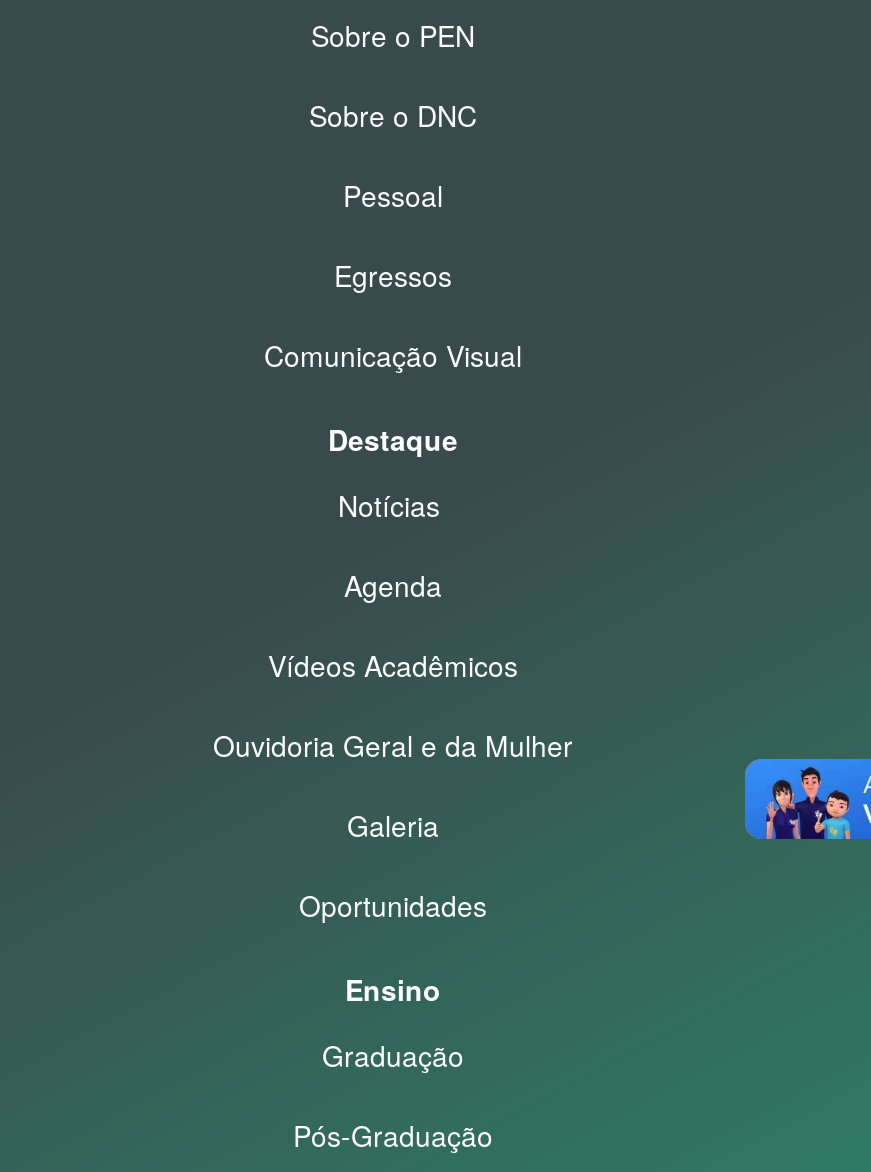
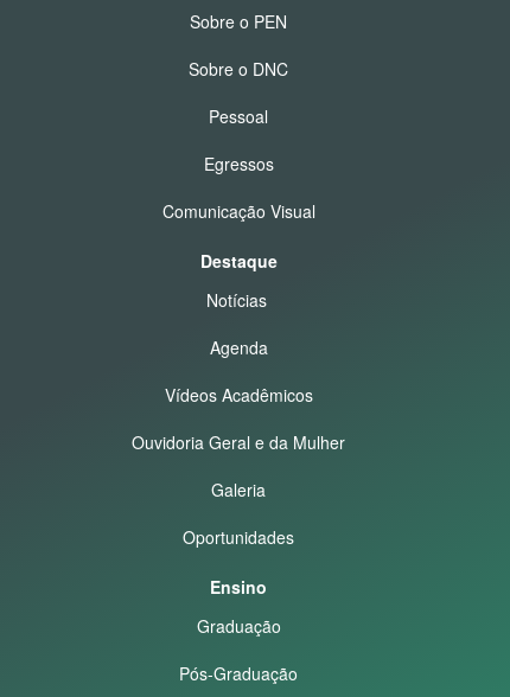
- [image]
